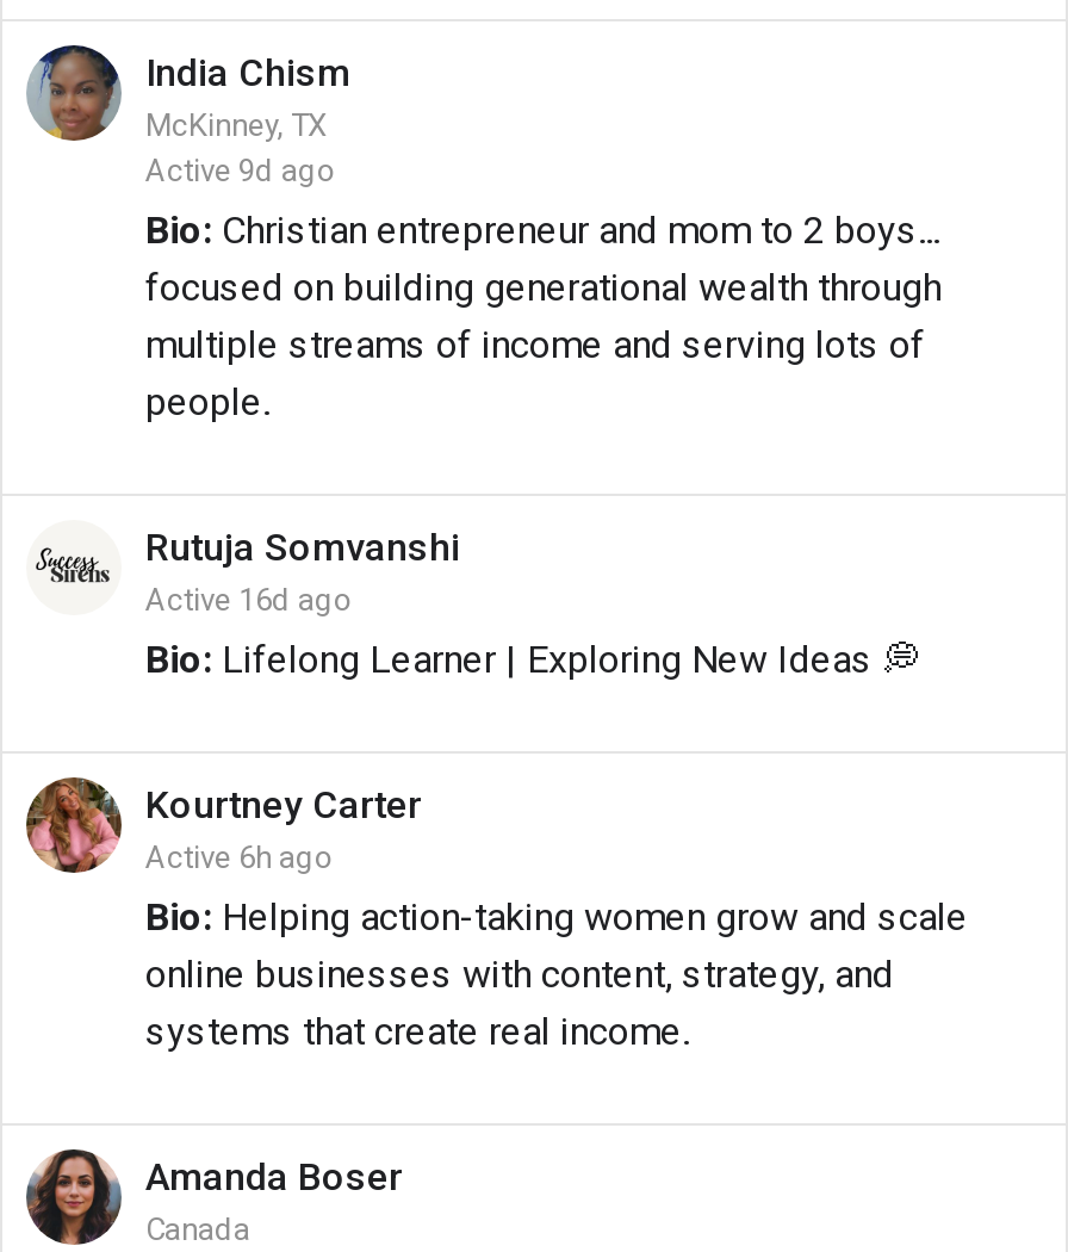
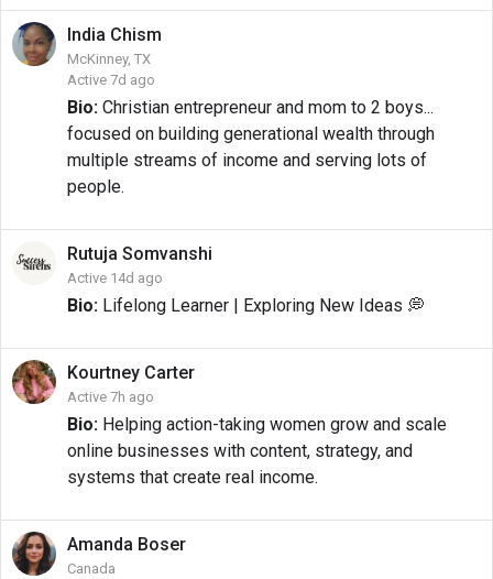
- Active 9d ago
+ Active 7d ago

- Active 16d ago
+ Active 14d ago

- Active 6h ago
+ Active 7h ago
